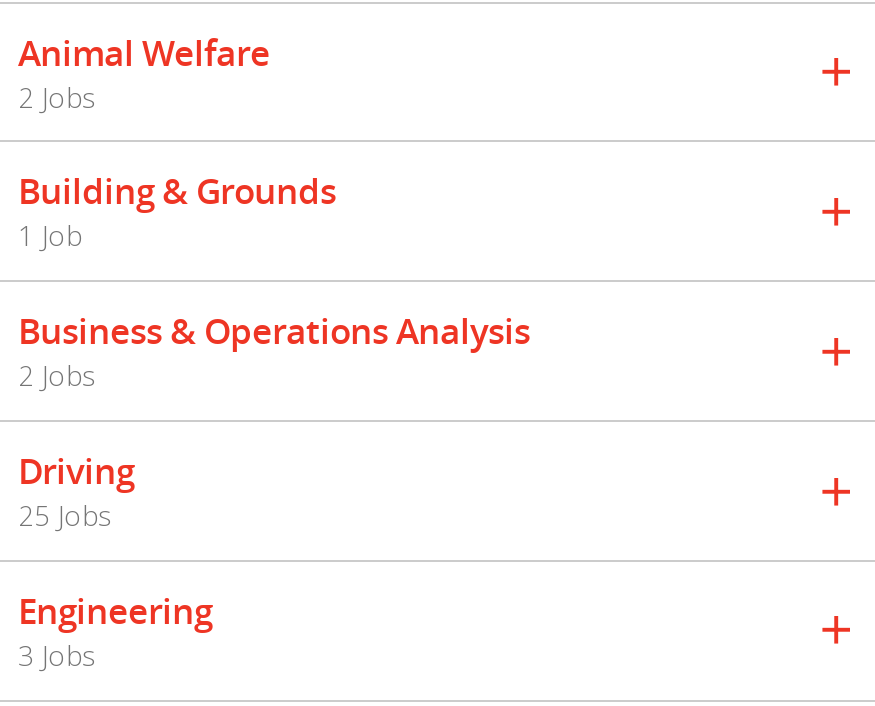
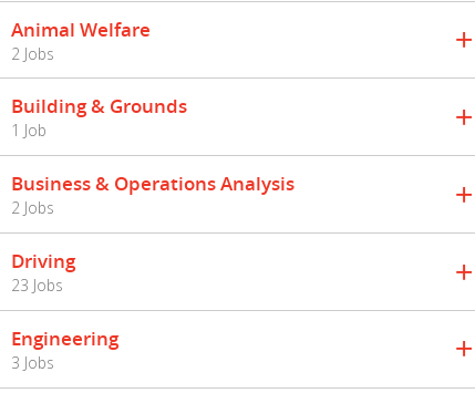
- 25 Jobs
+ 23 Jobs
